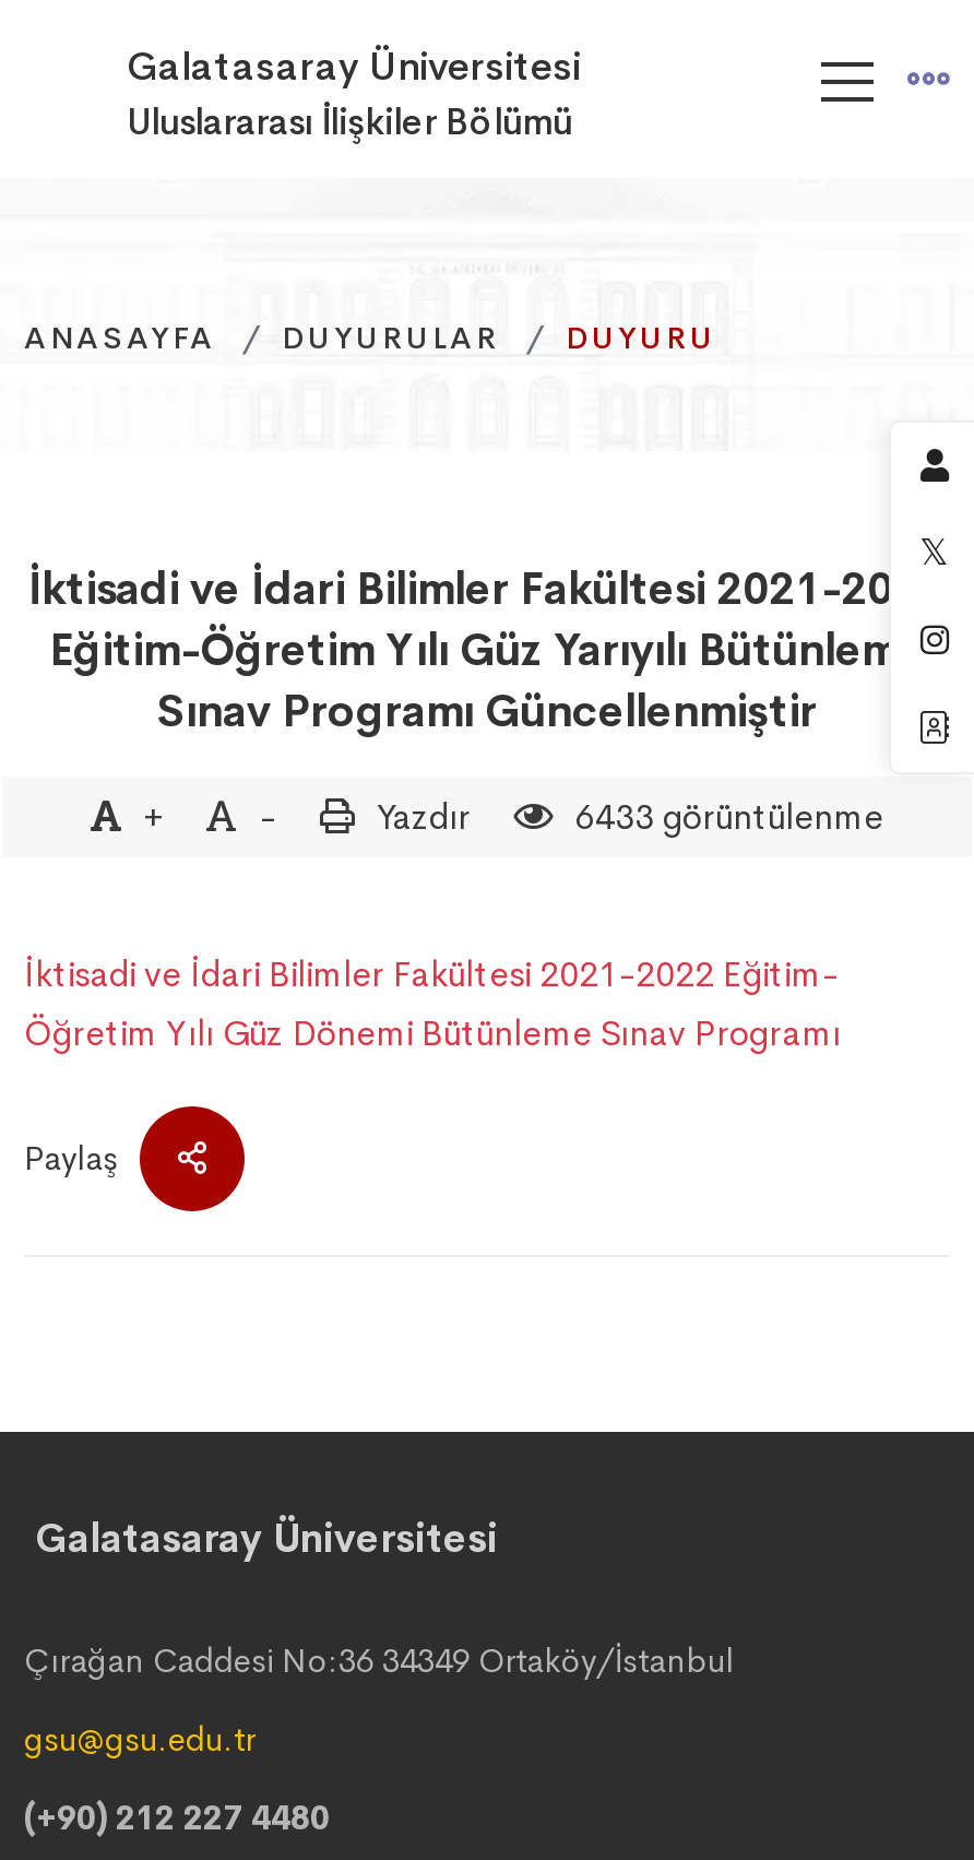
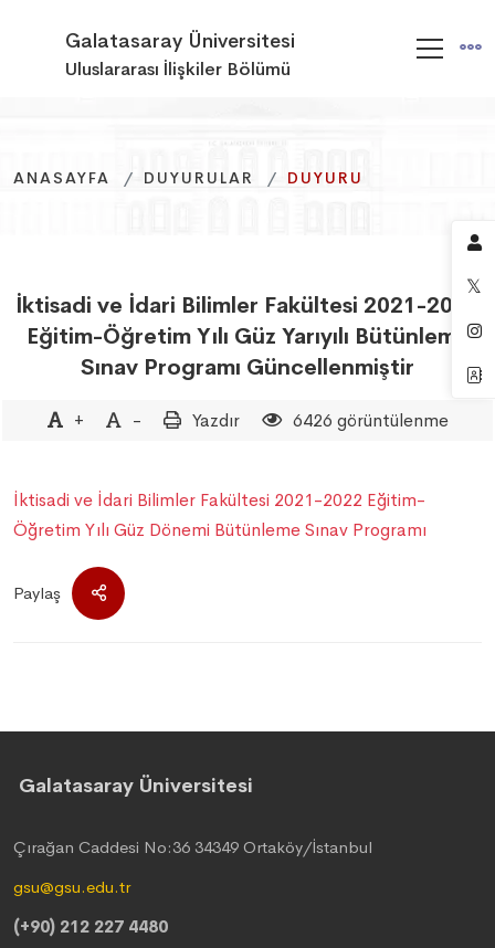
- 6433 görüntülenme
+ 6426 görüntülenme
